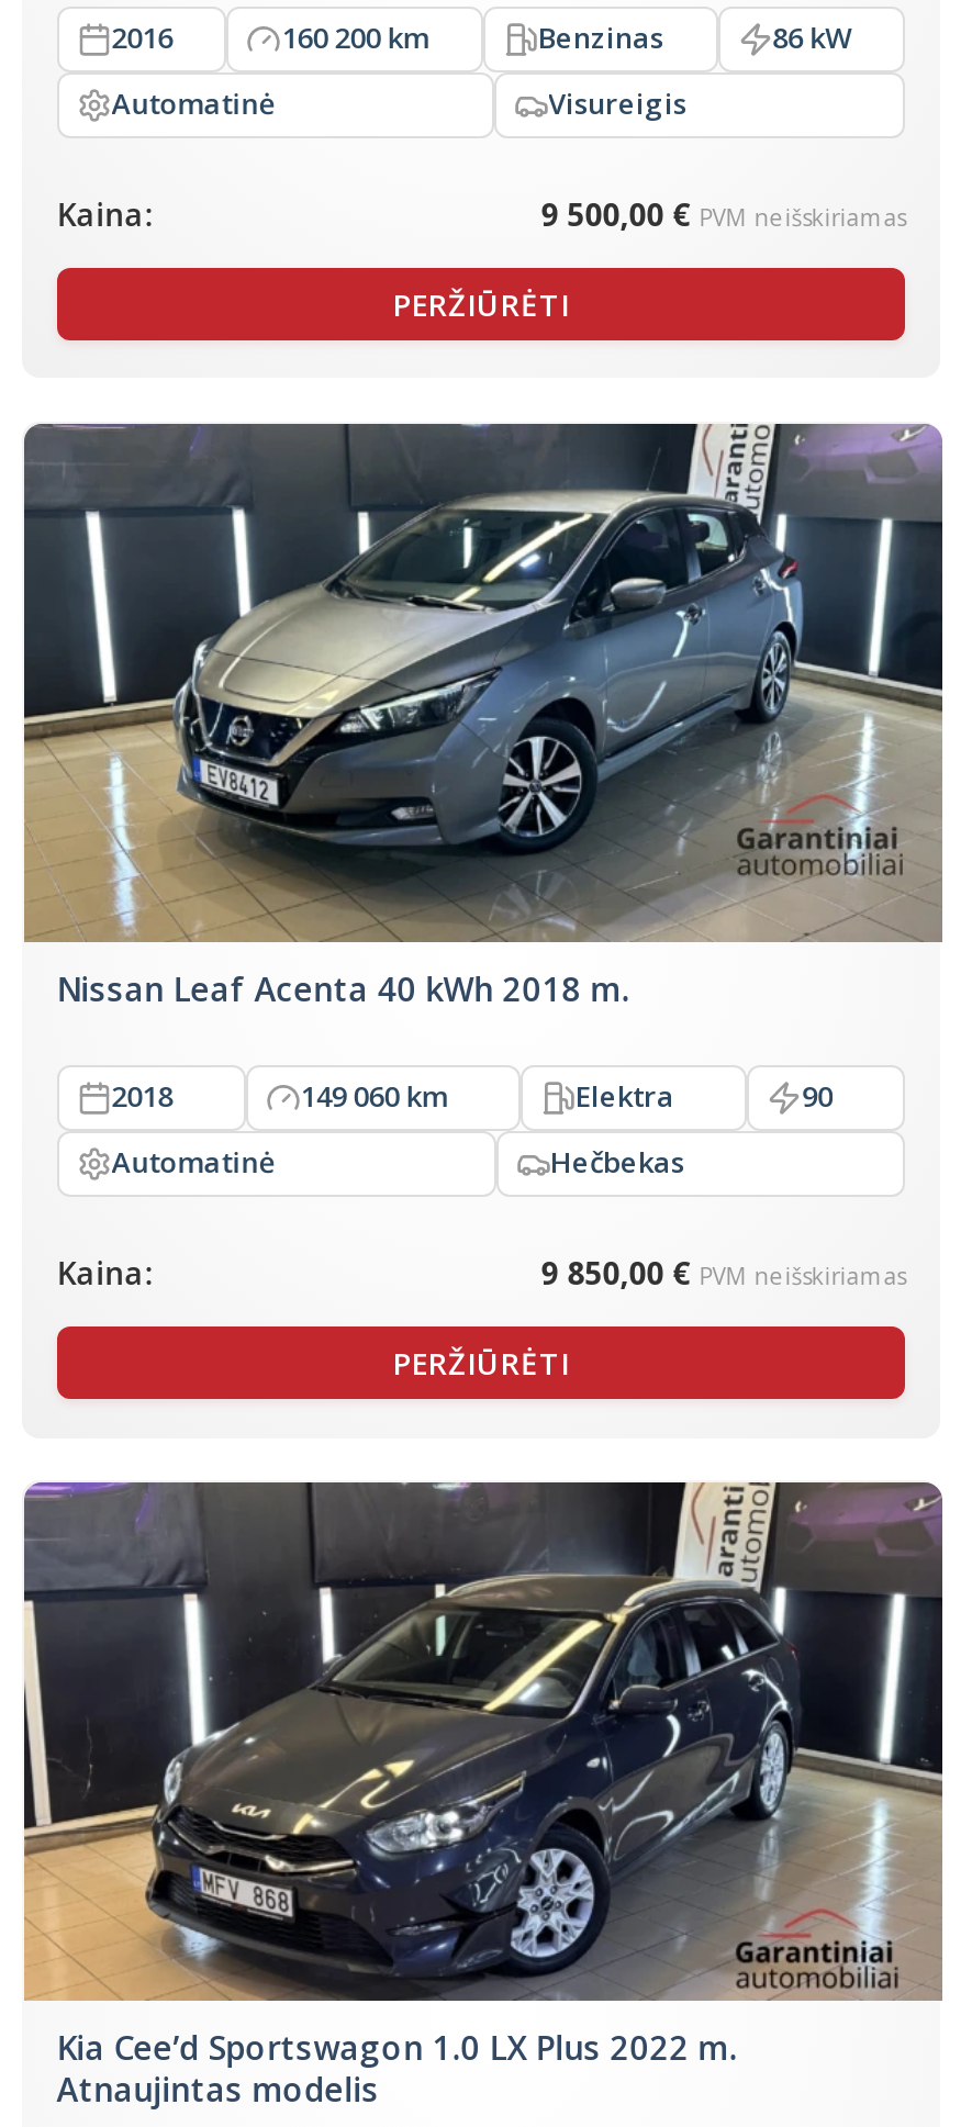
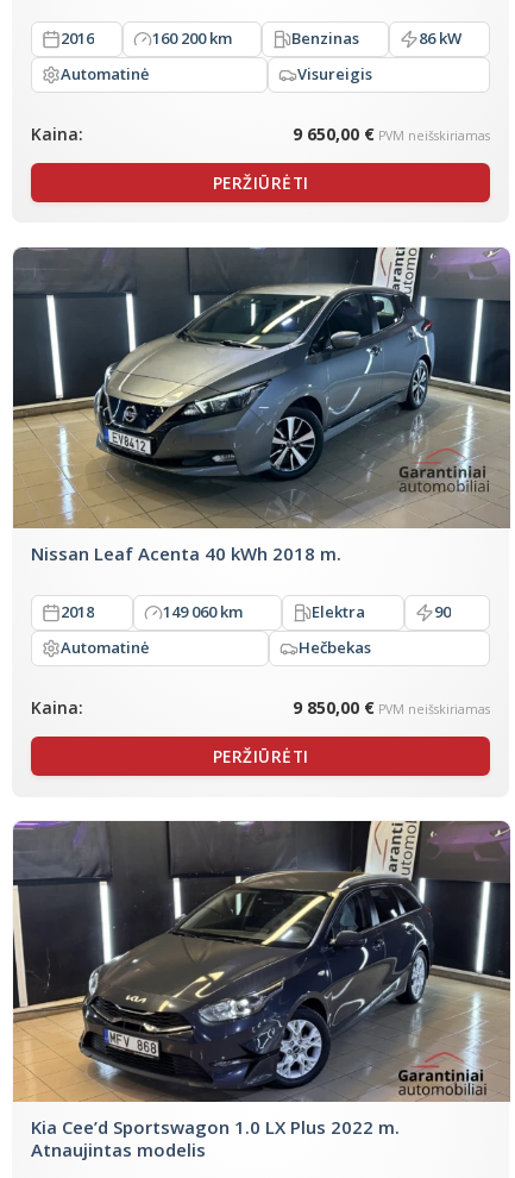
- 9 500,00 €PVM neišskiriamas
+ 9 650,00 €PVM neišskiriamas
